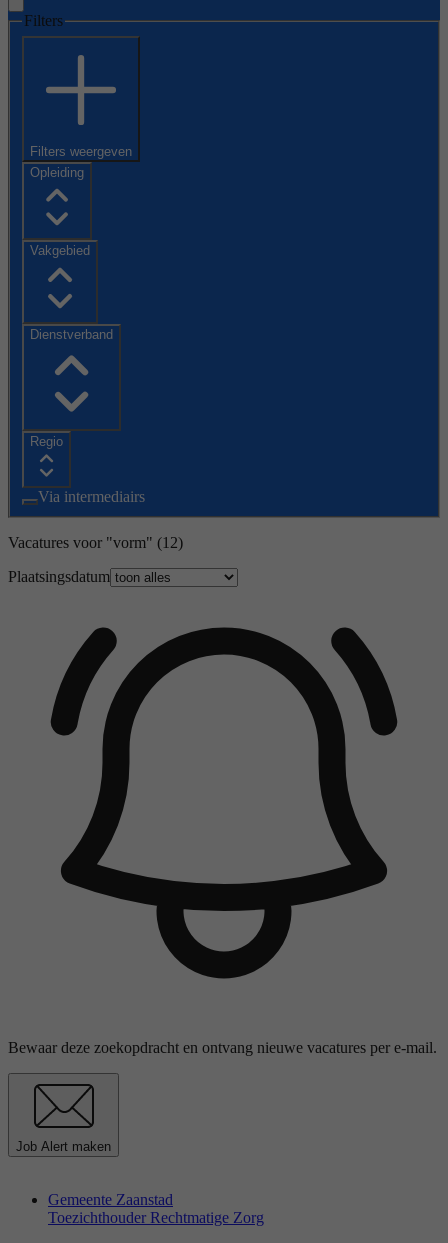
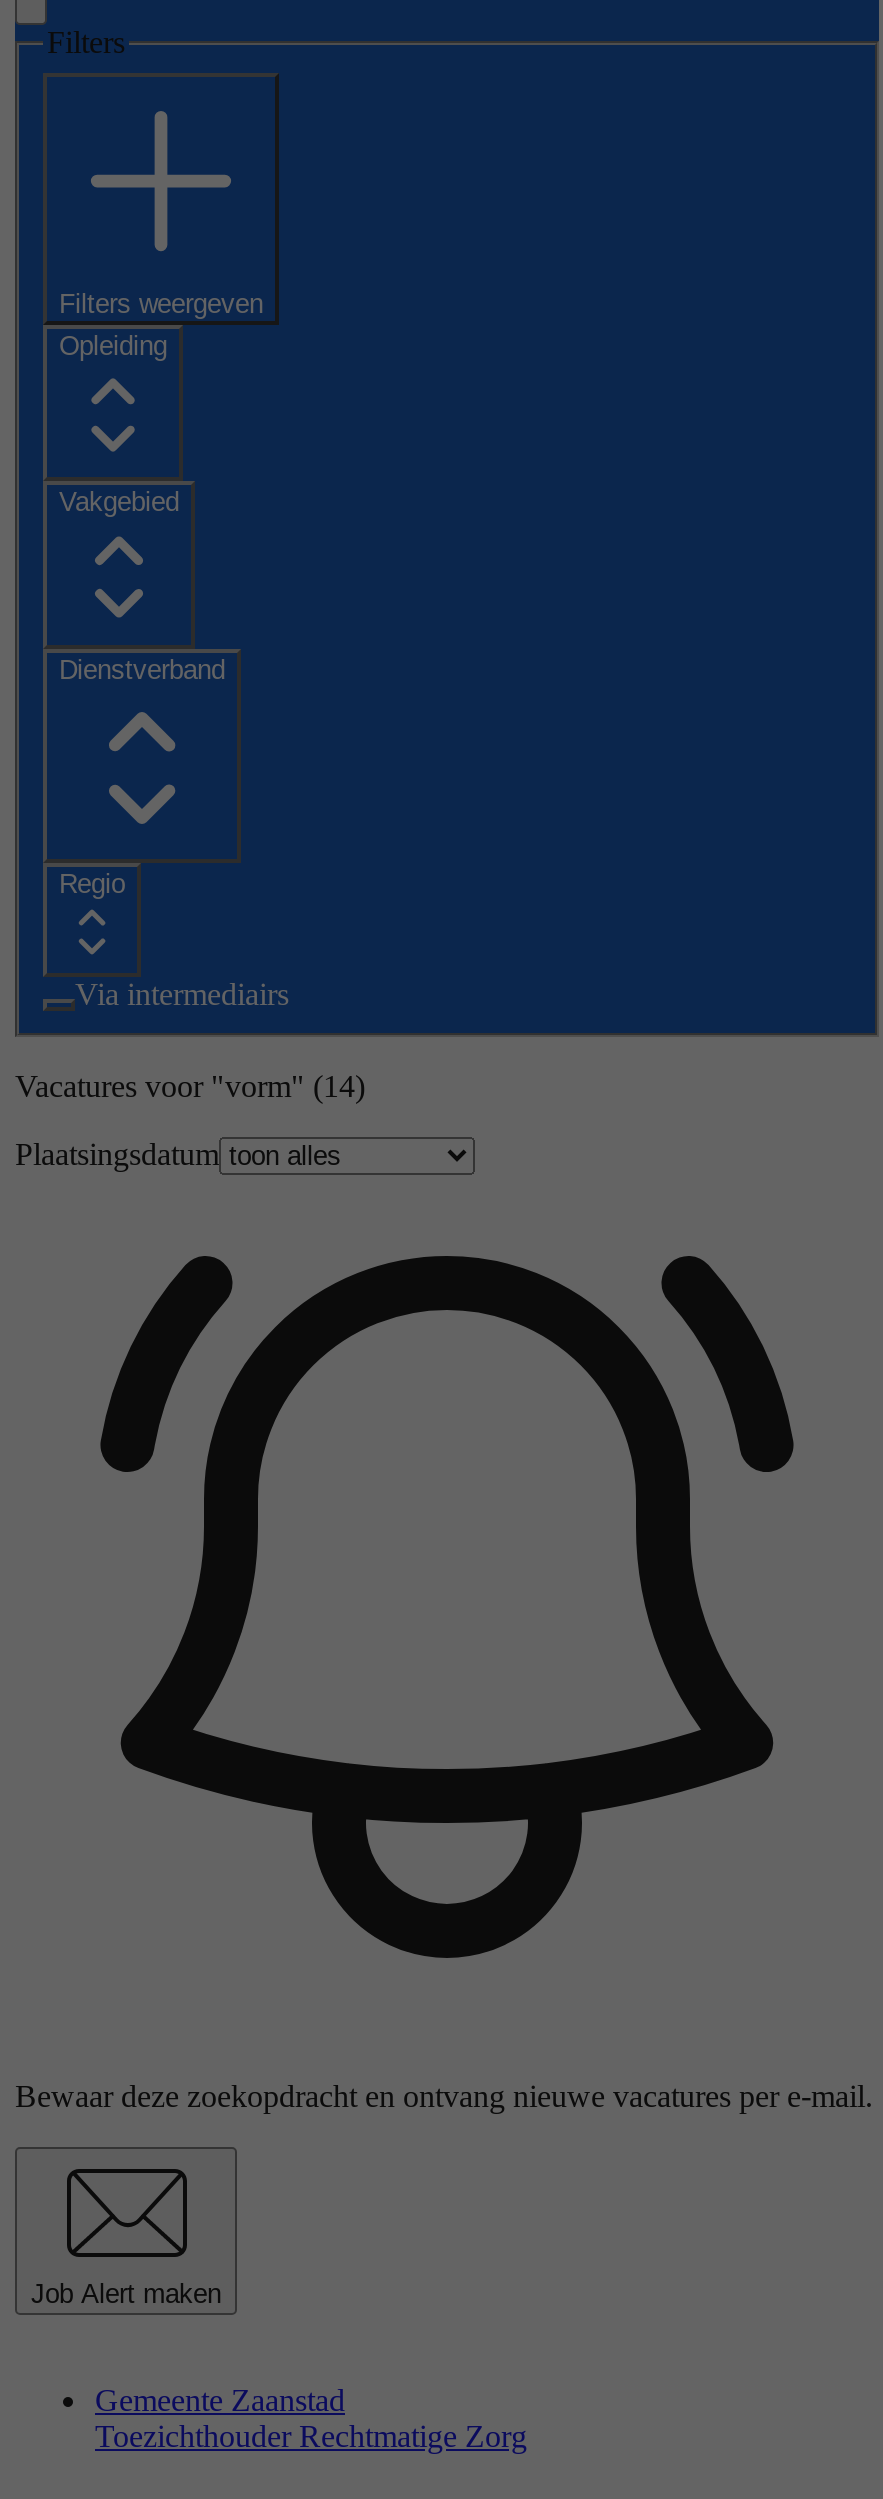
- Vacatures voor "vorm" (12)
+ Vacatures voor "vorm" (14)
